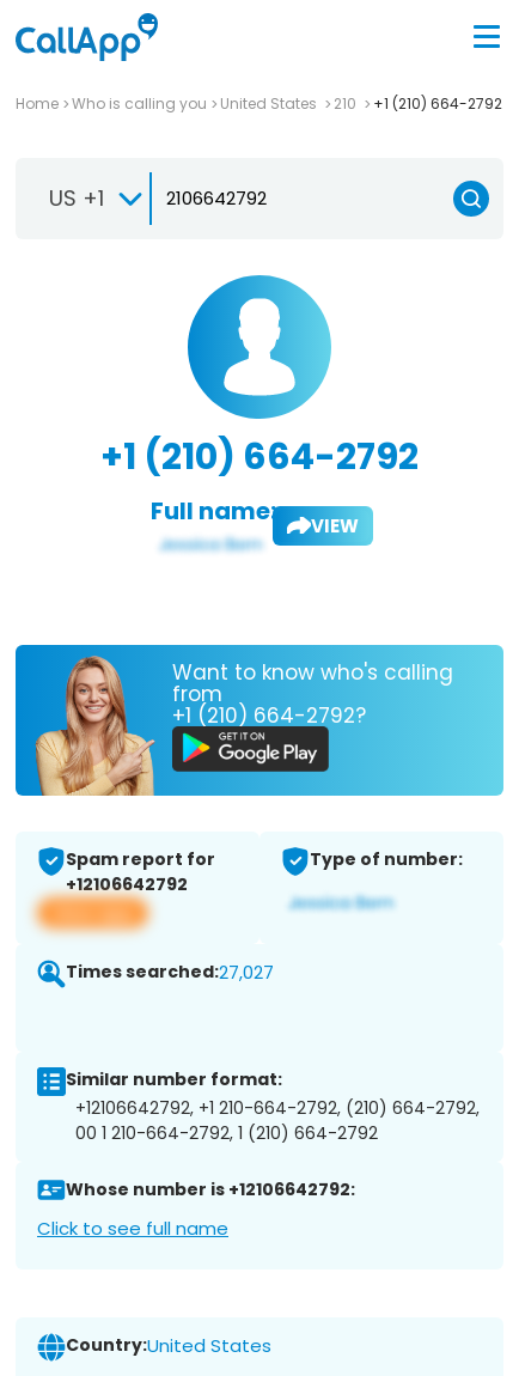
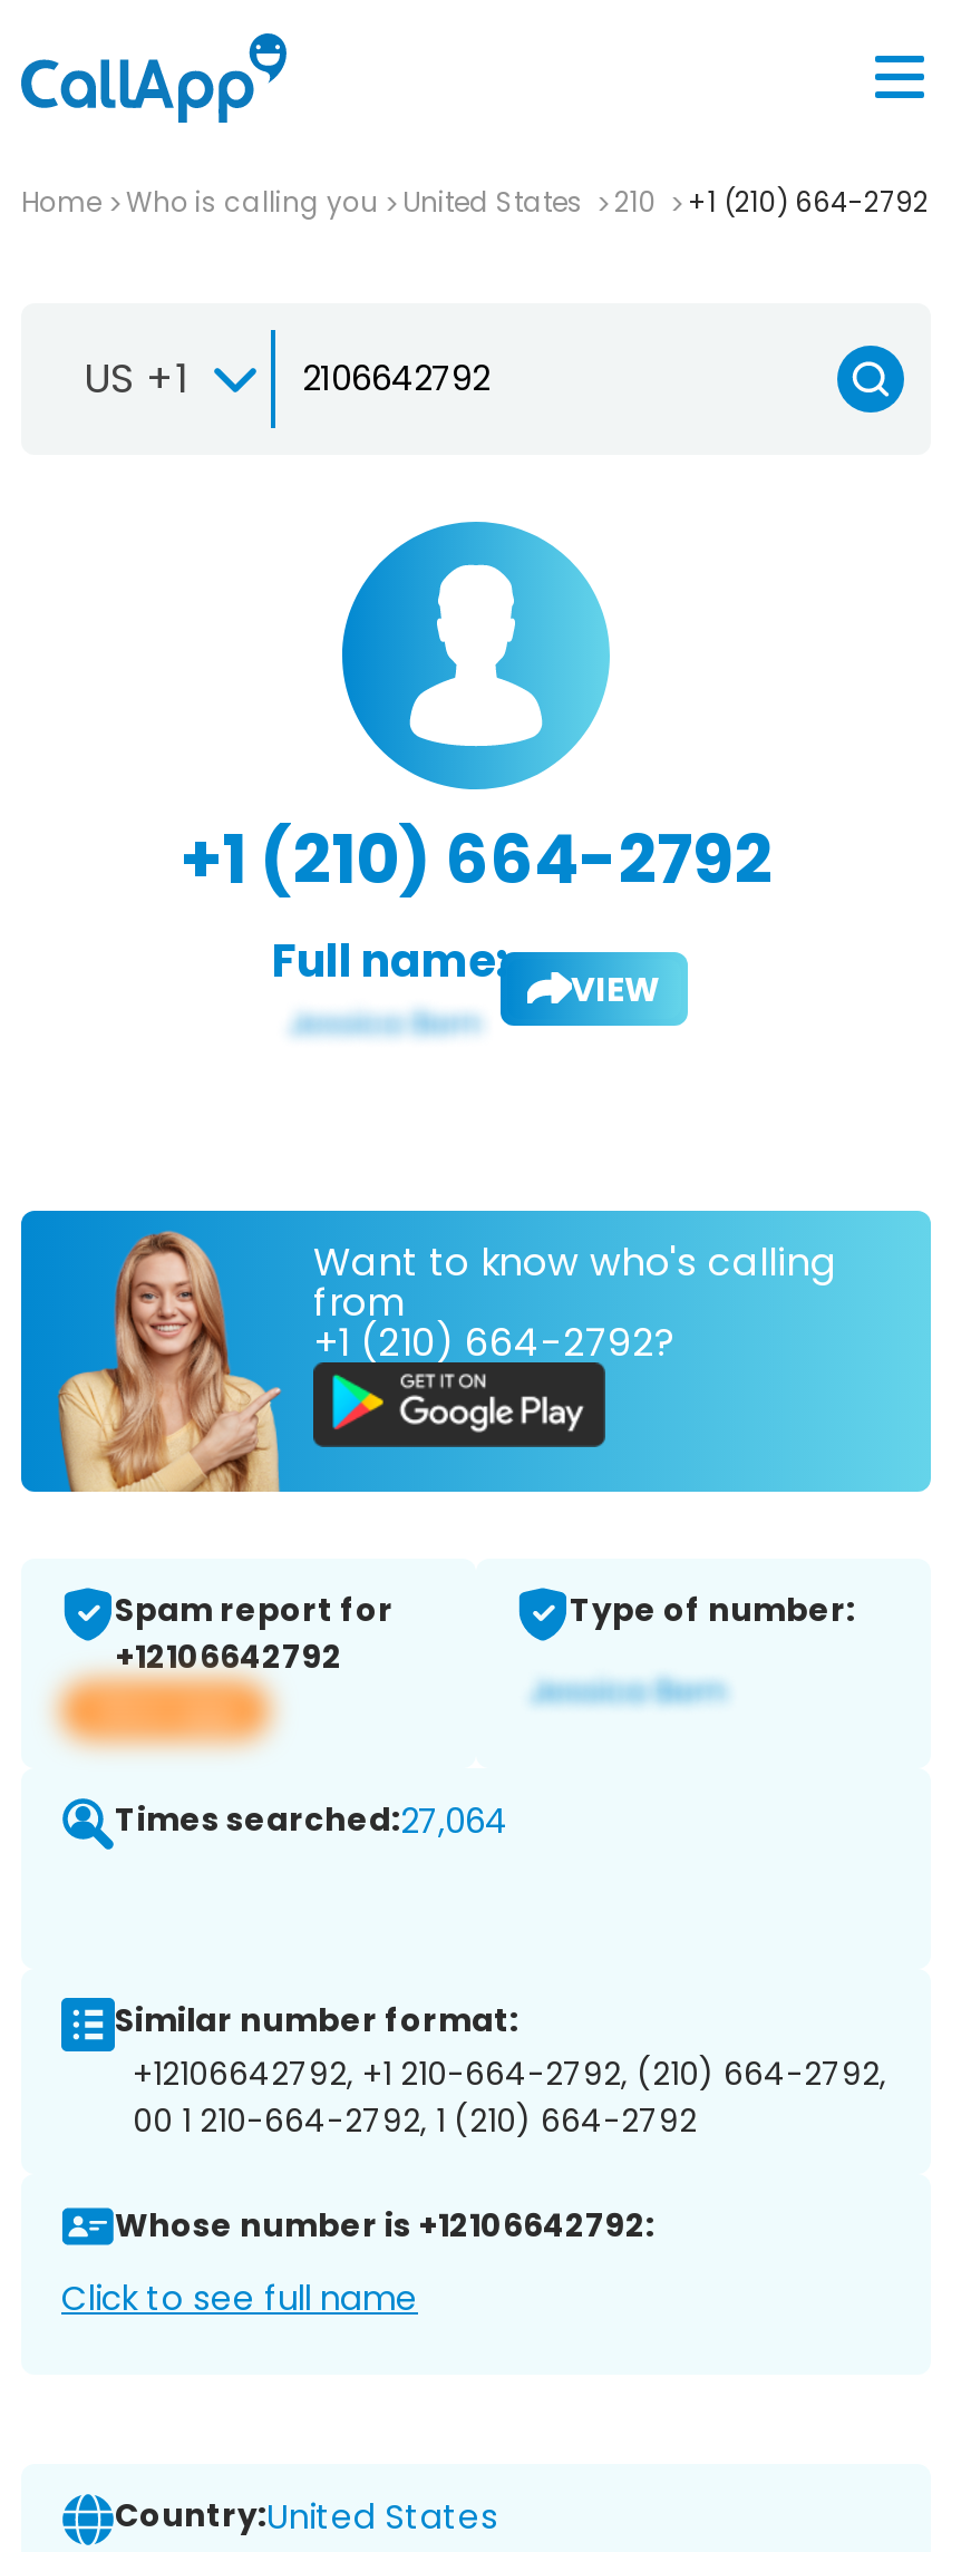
- Times searched:27,027
+ Times searched:27,064
